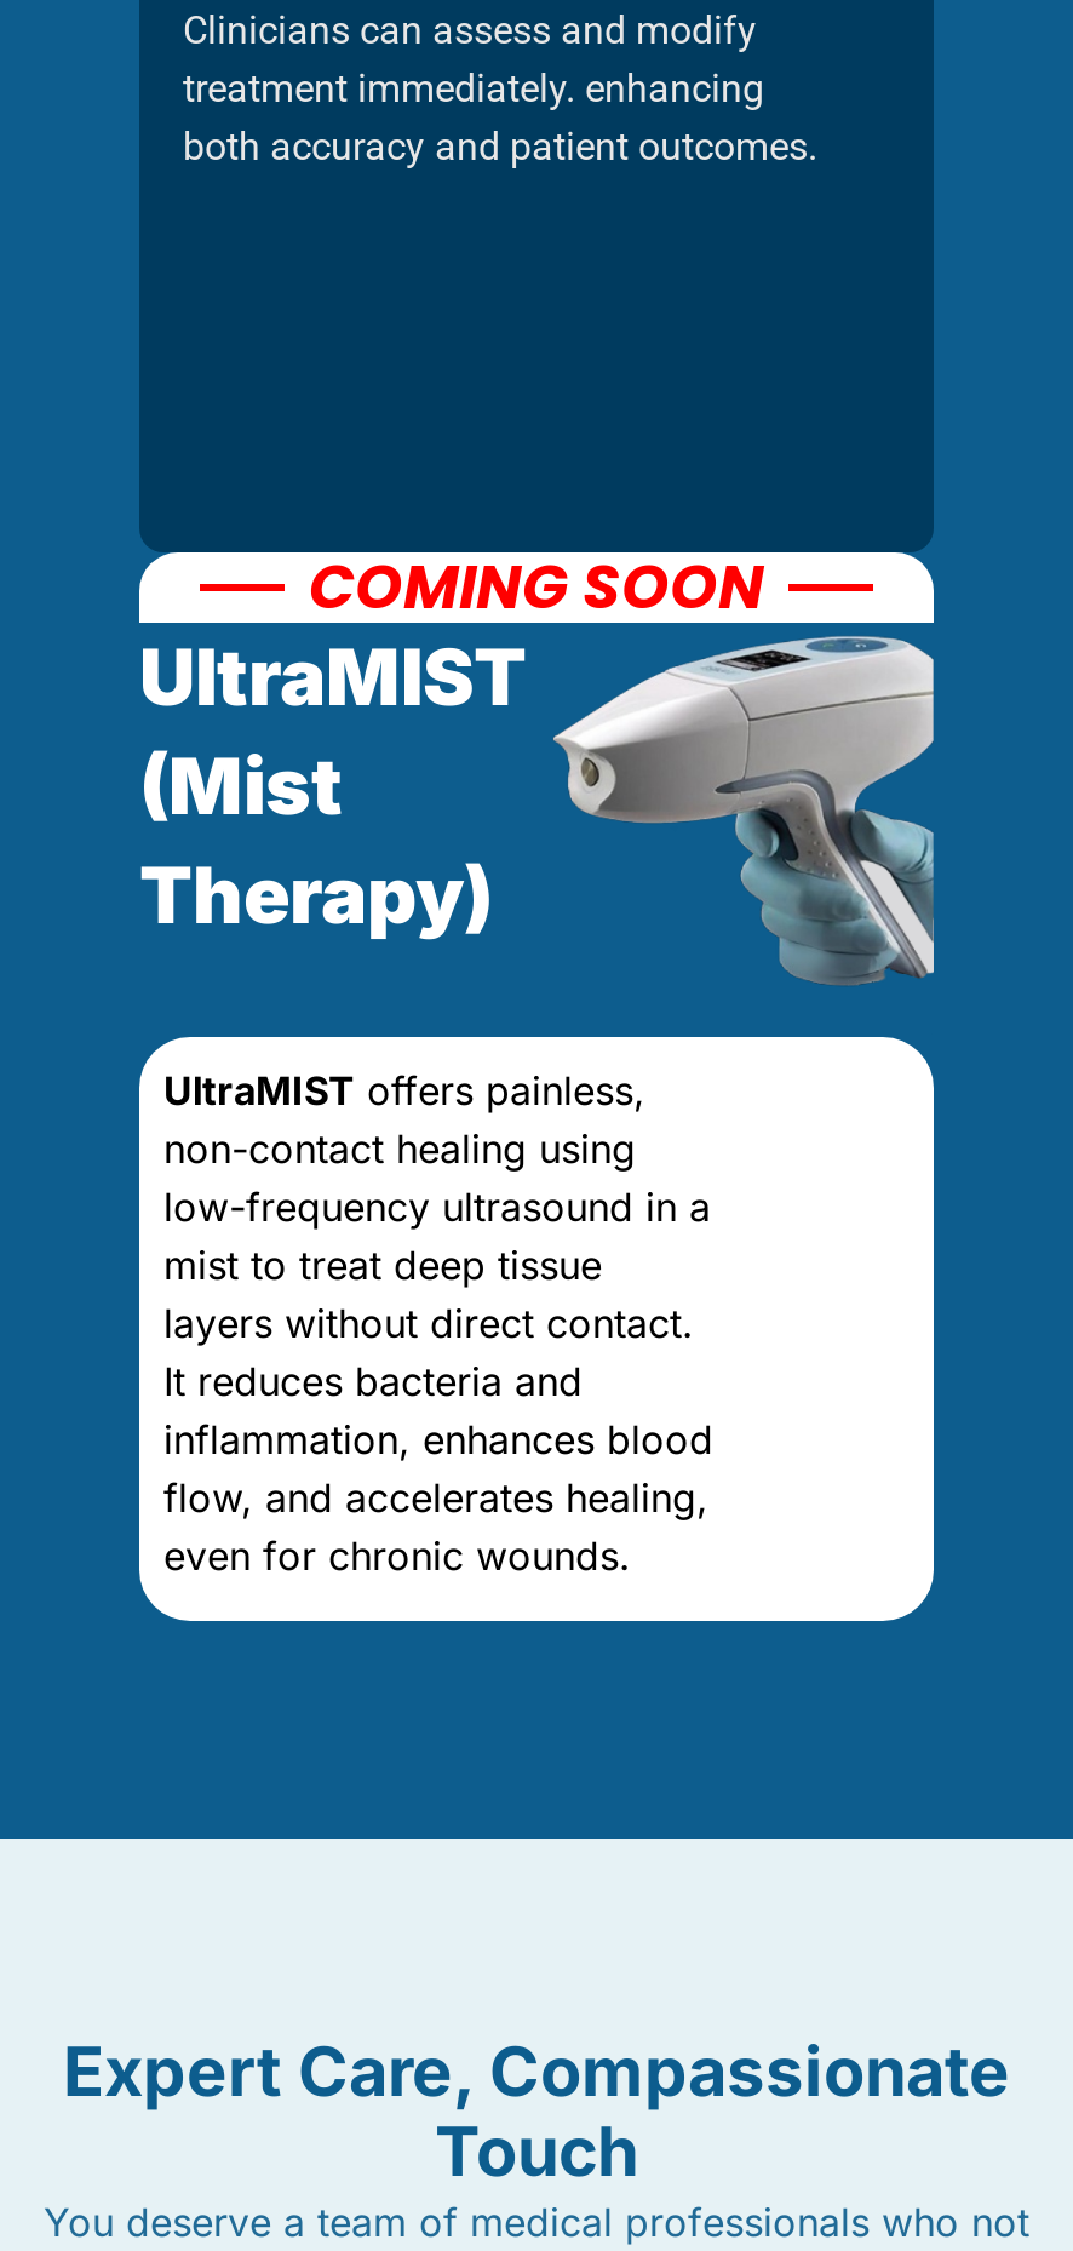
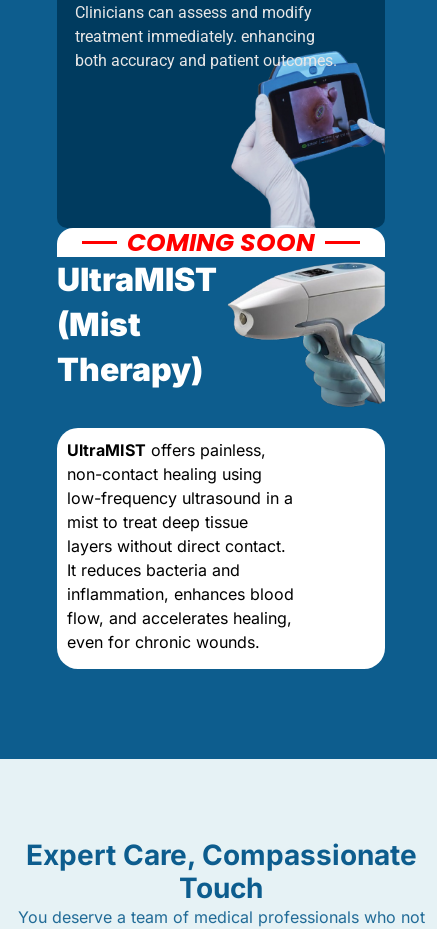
+ [image]
